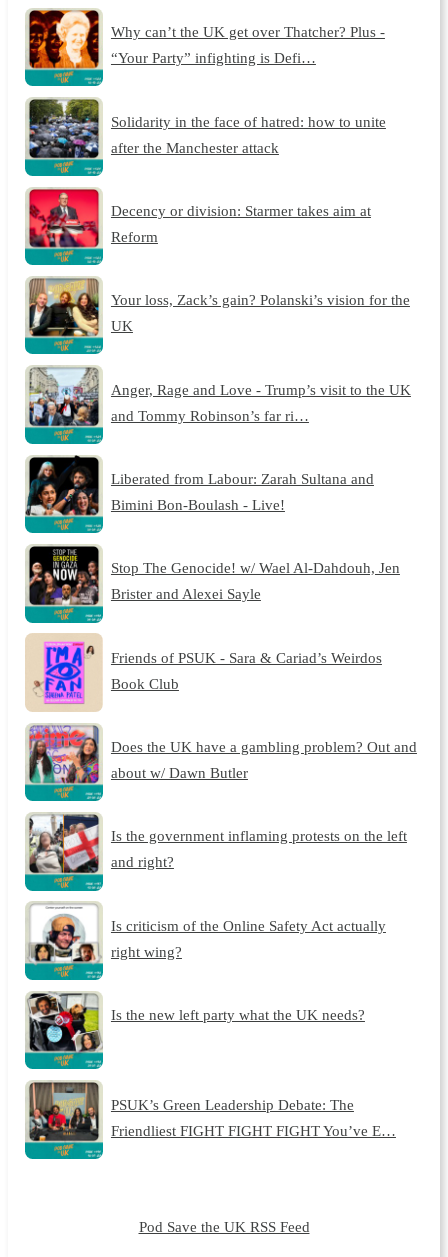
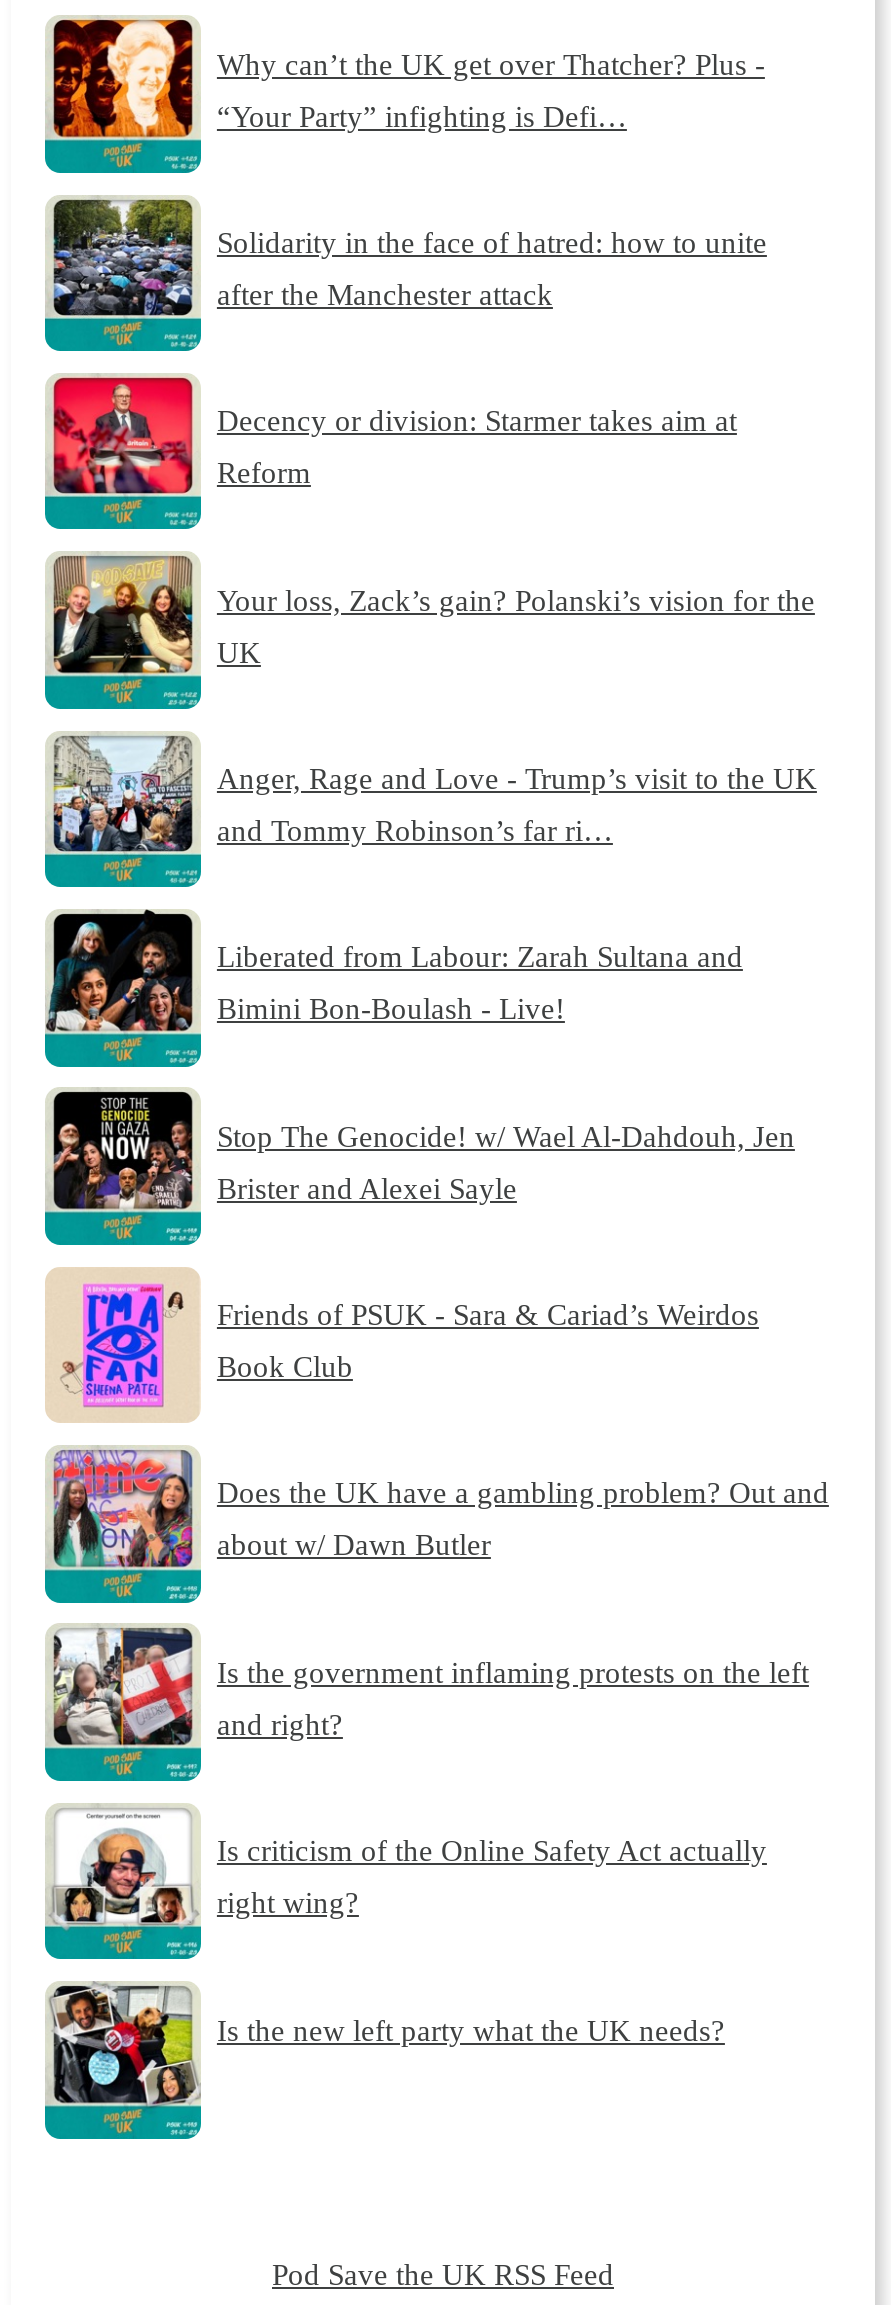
- [image]
- PSUK’s Green Leadership Debate: The
- Friendliest FIGHT FIGHT FIGHT You’ve E…
